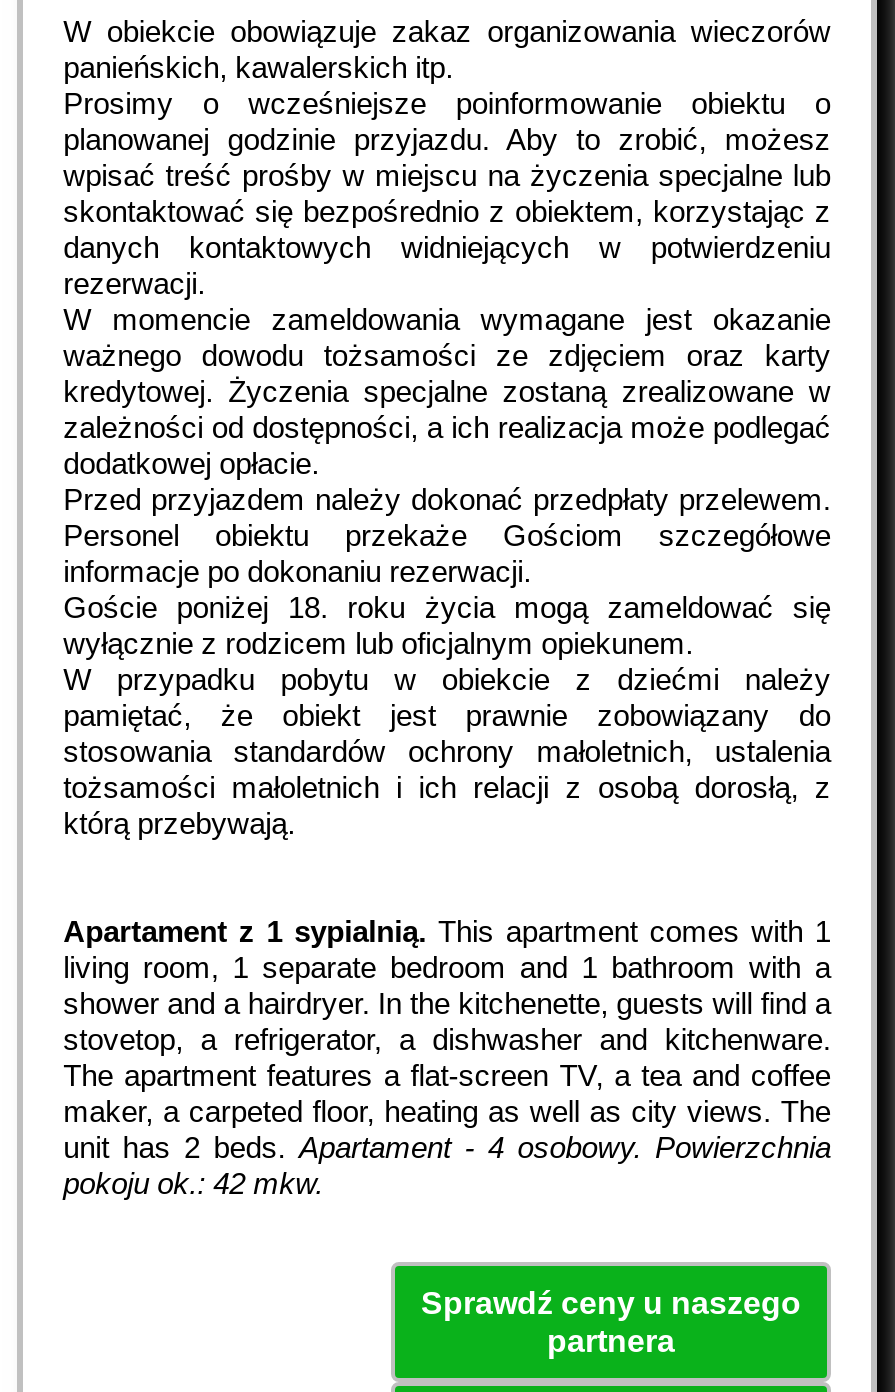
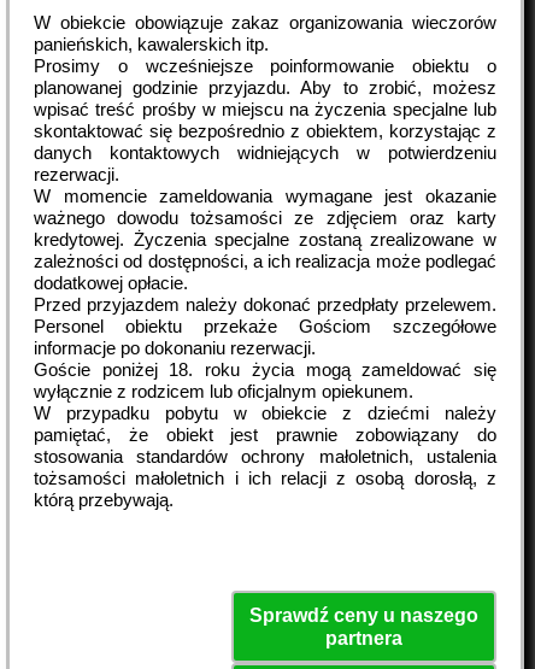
- Apartament z 1 sypialnią. This apartment comes with 1
- living room, 1 separate bedroom and 1 bathroom with a
- shower and a hairdryer. In the kitchenette, guests will find a
- stovetop, a refrigerator, a dishwasher and kitchenware.
- The apartment features a flat-screen TV, a tea and coffee
- maker, a carpeted floor, heating as well as city views. The
- unit has 2 beds. Apartament - 4 osobowy. Powierzchnia
- pokoju ok.: 42 mkw.
